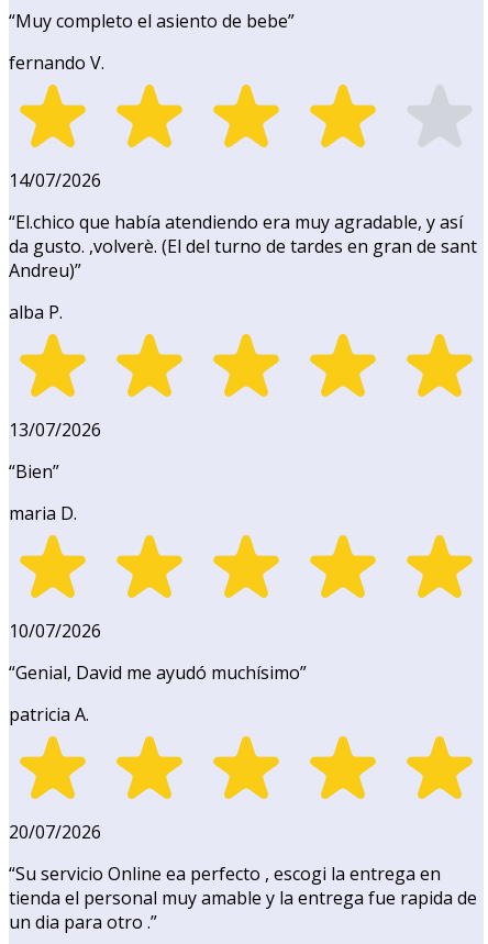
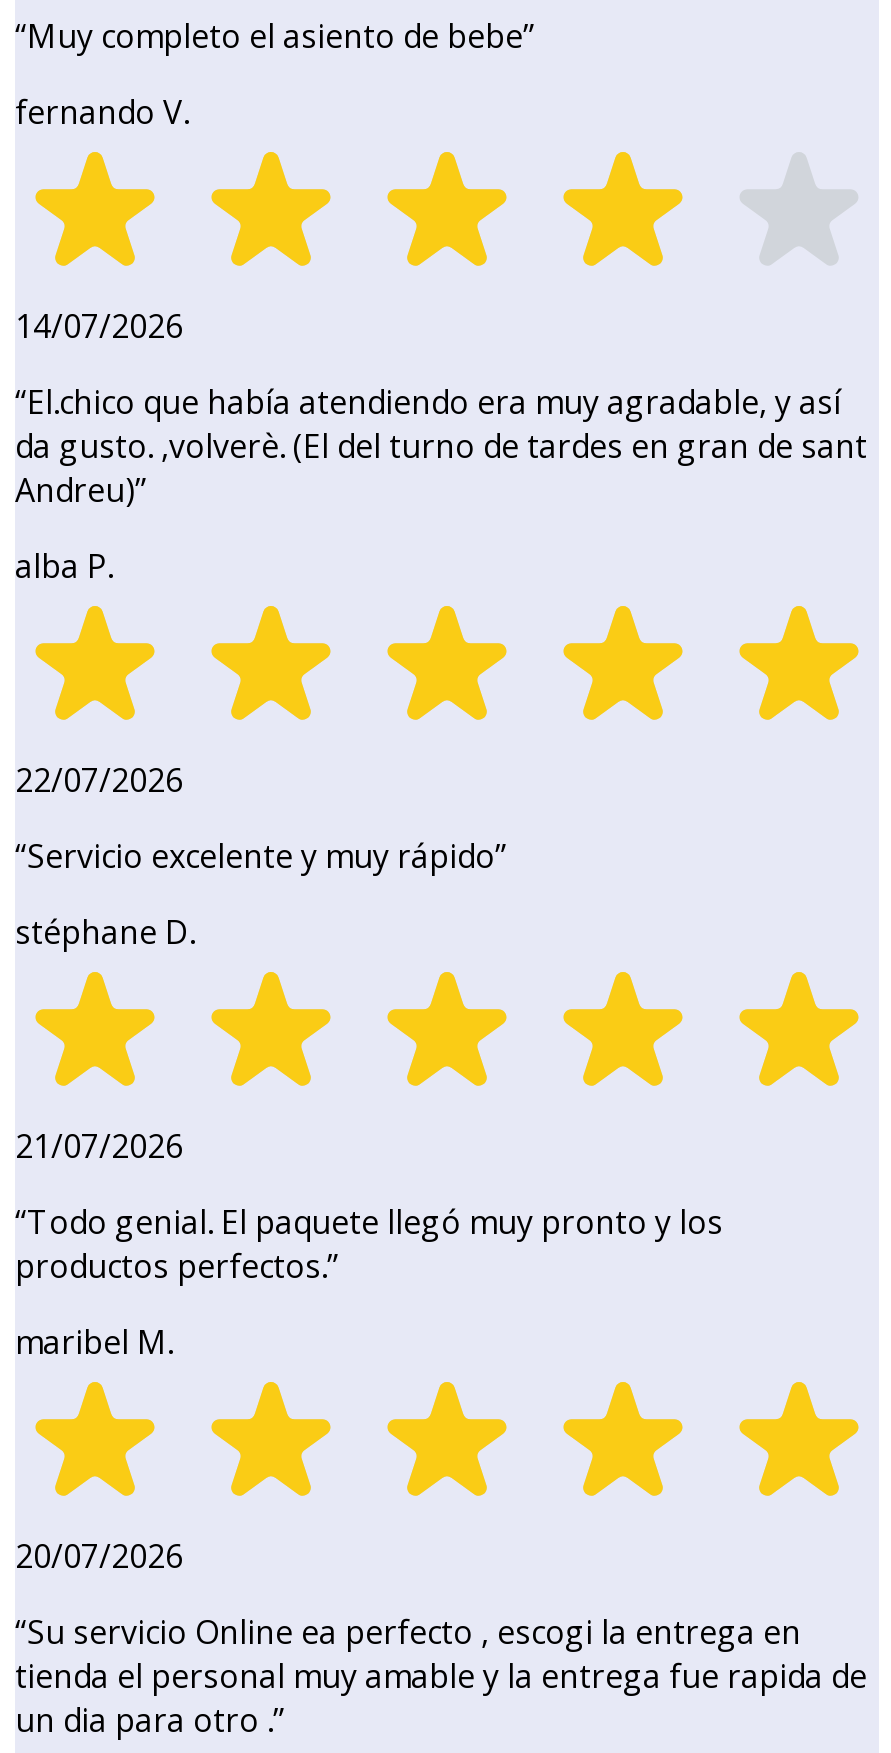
- 13/07/2026
+ 22/07/2026

- “Bien”
+ “Servicio excelente y muy rápido”

- maria D.
+ stéphane D.

- 10/07/2026
+ 21/07/2026

- “Genial, David me ayudó muchísimo”
+ “Todo genial. El paquete llegó muy pronto y los
+ productos perfectos.”

- patricia A.
+ maribel M.
